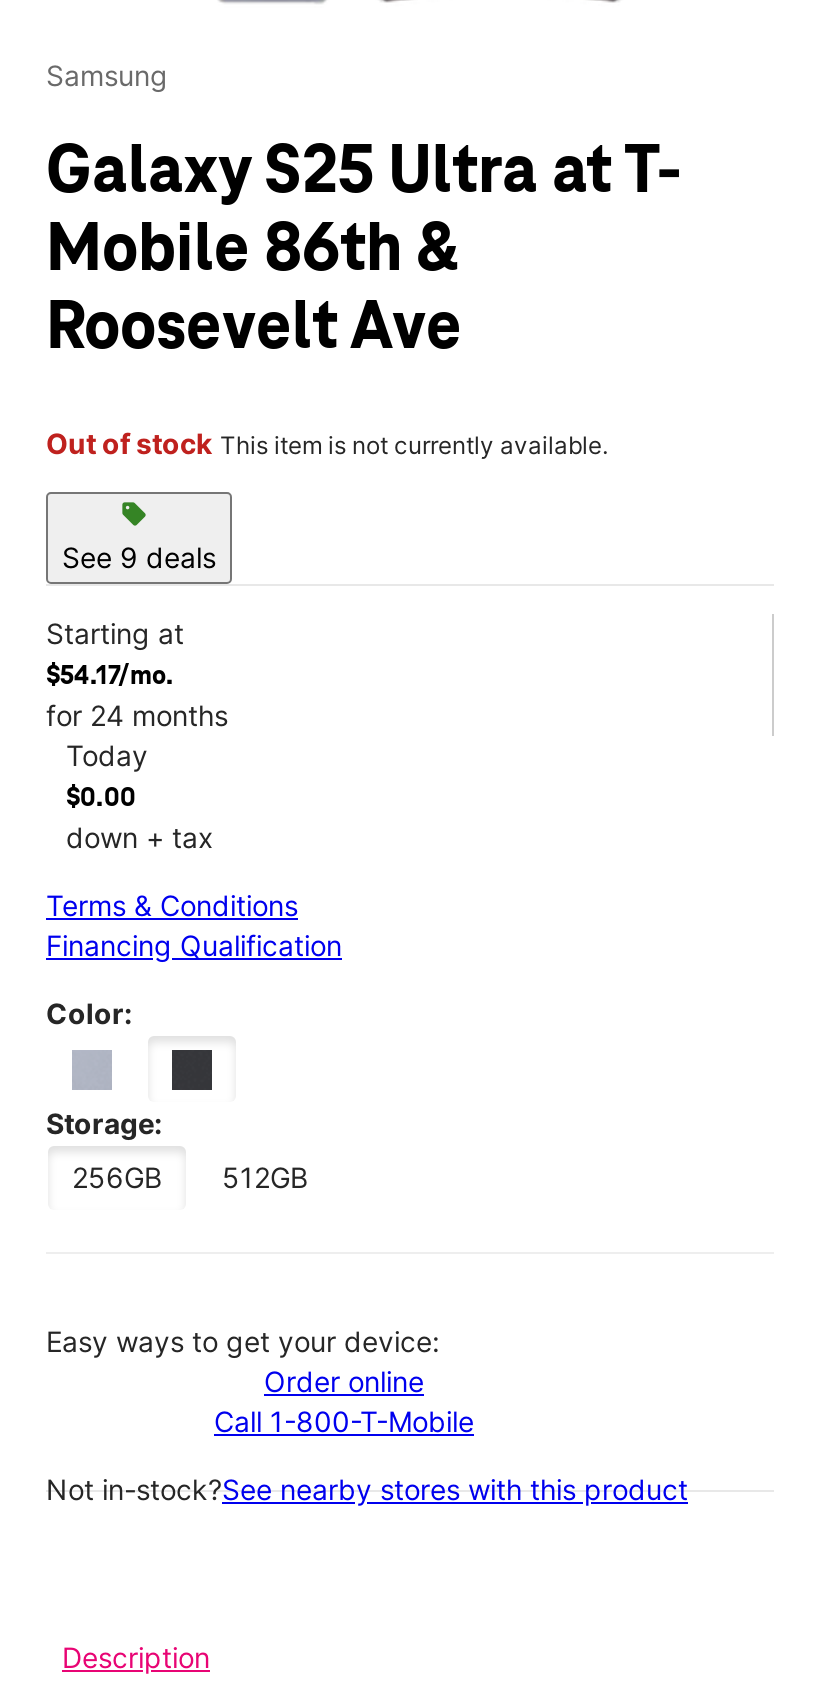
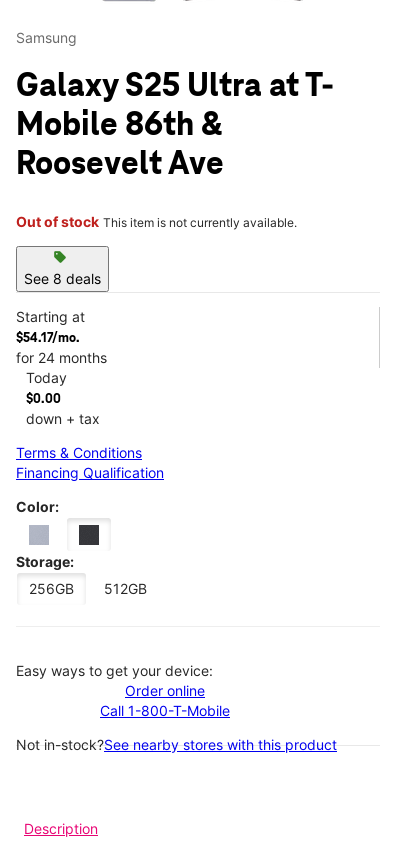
- See 9 deals
+ See 8 deals
